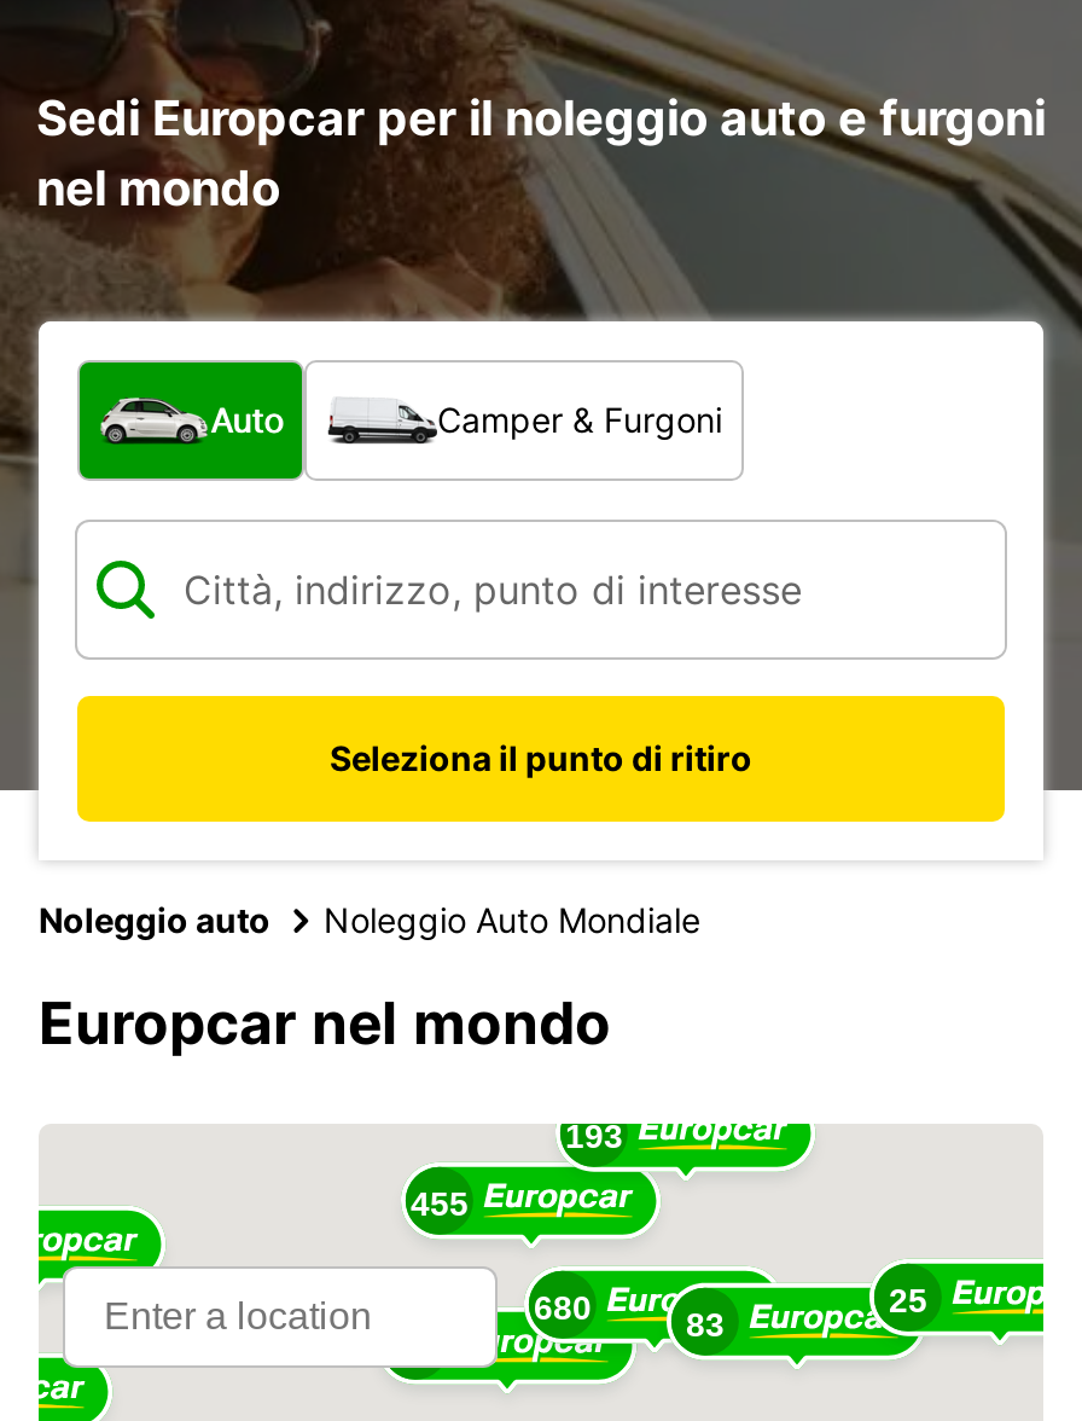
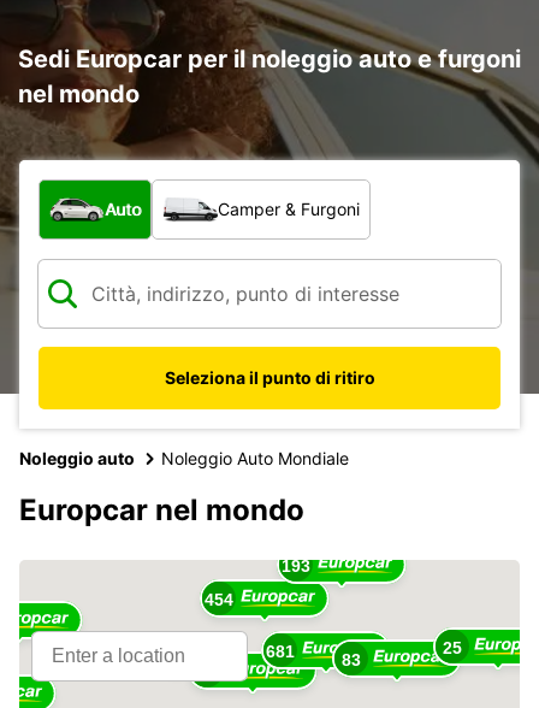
- 455
+ 454

- 680
+ 681
